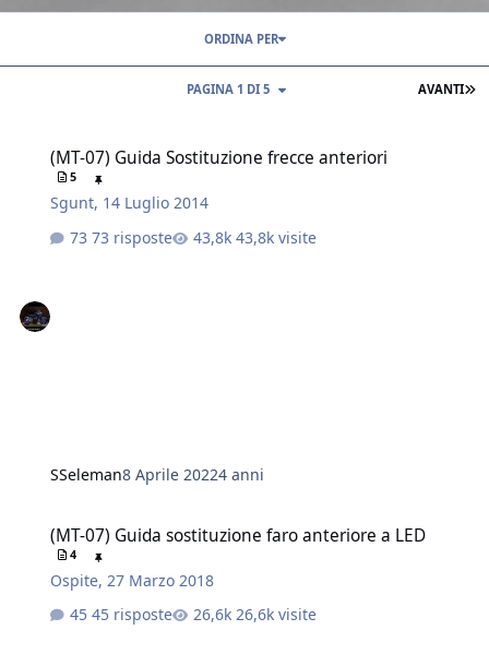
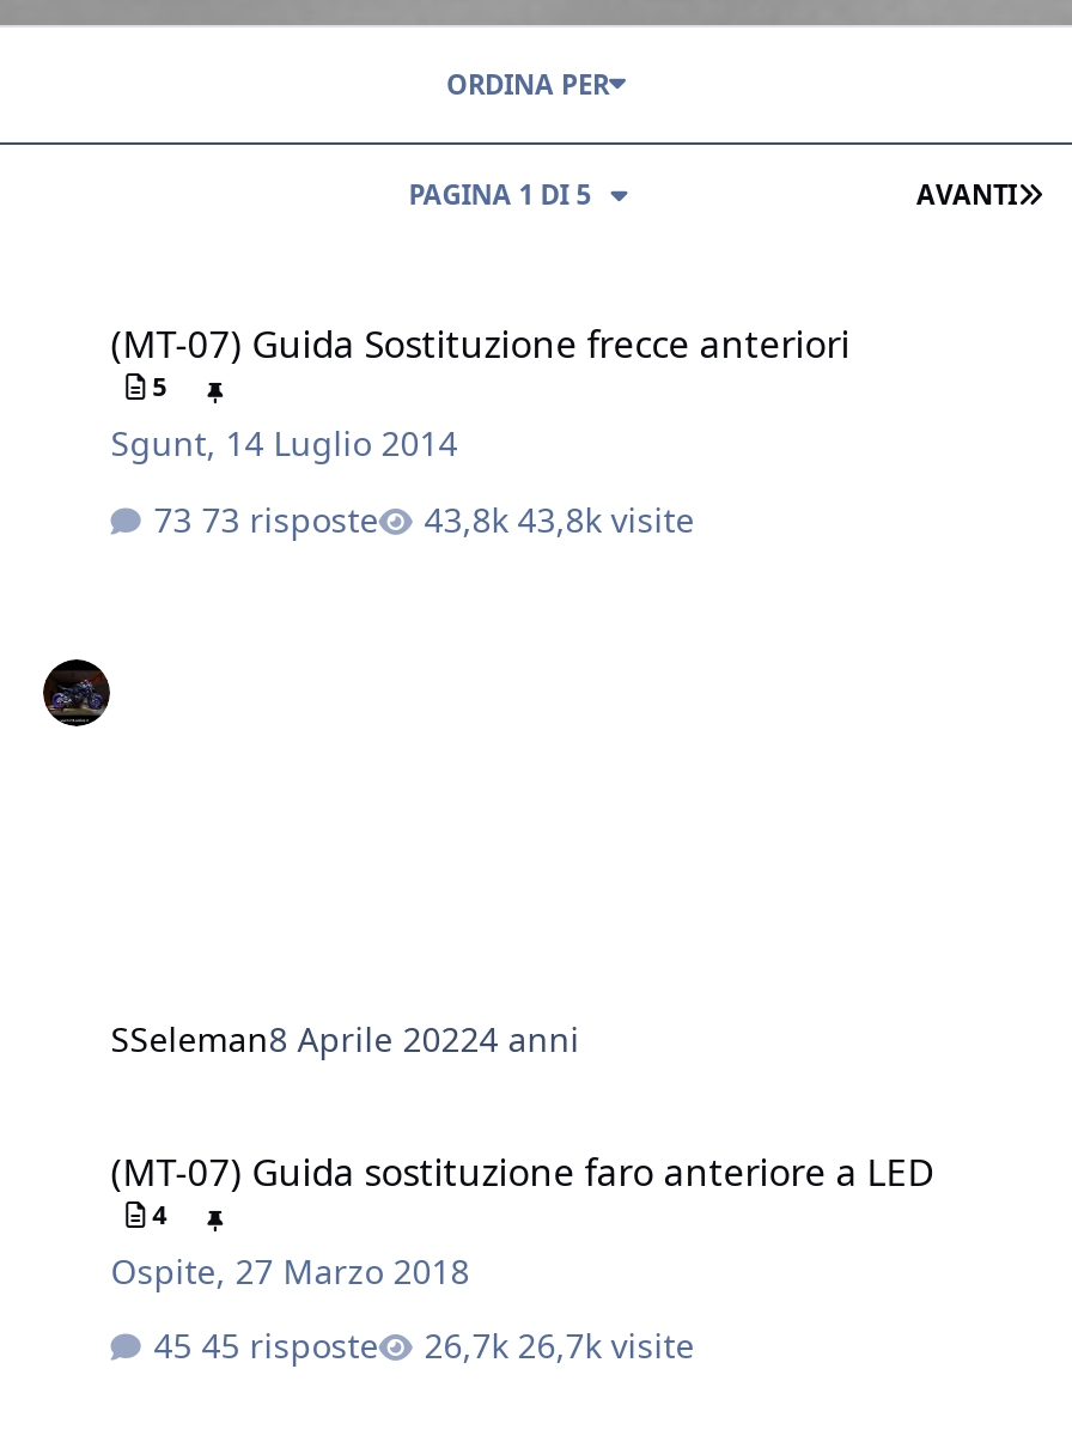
- 26,6k visite
+ 26,7k visite
